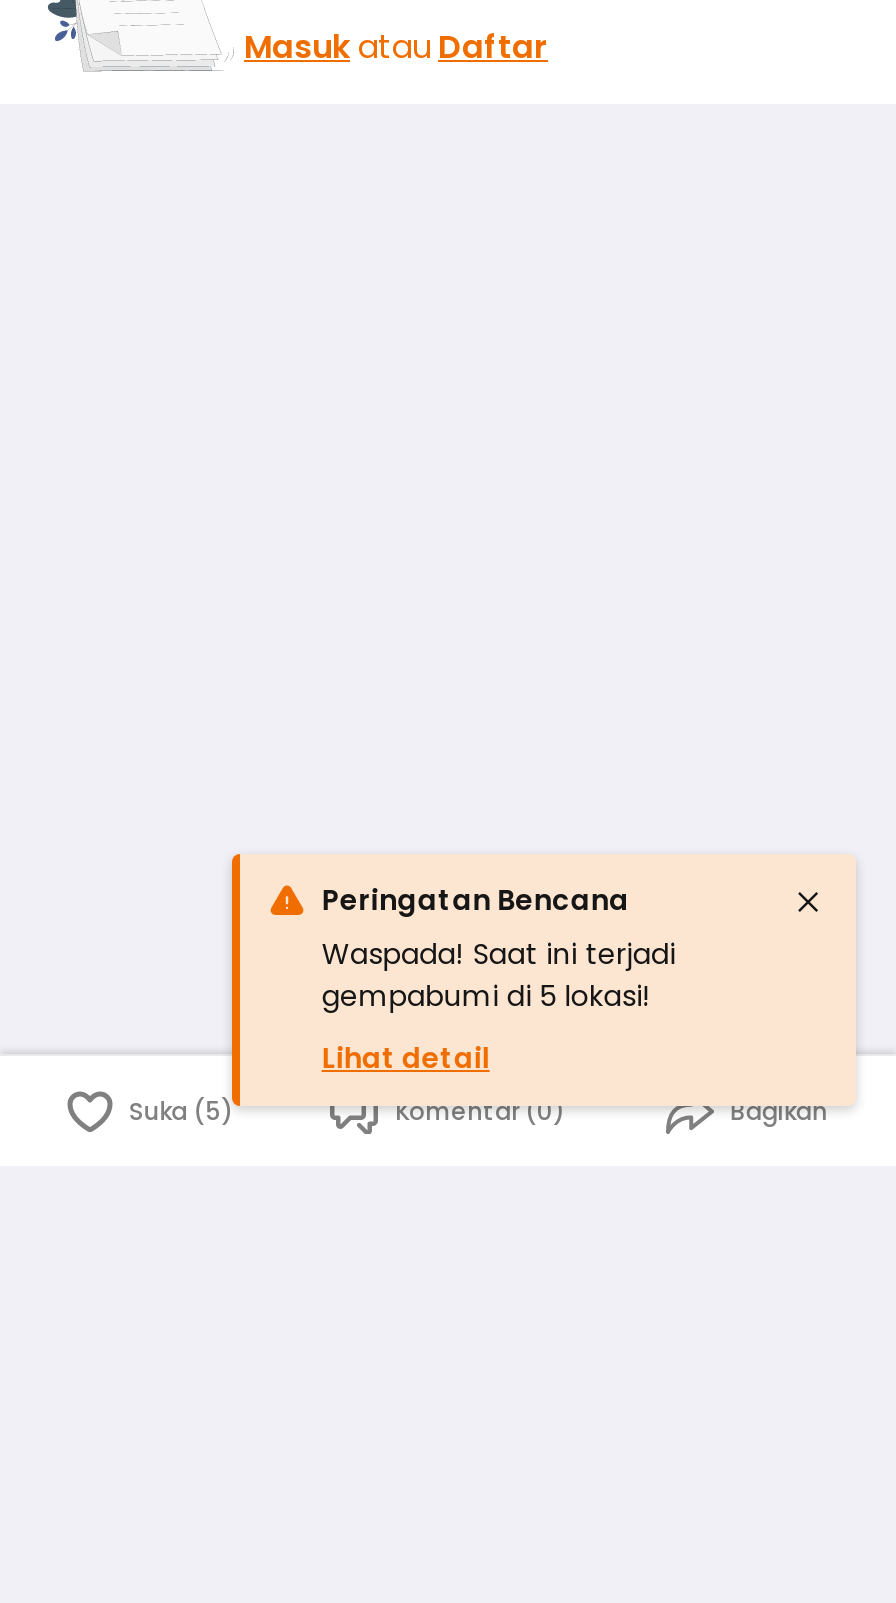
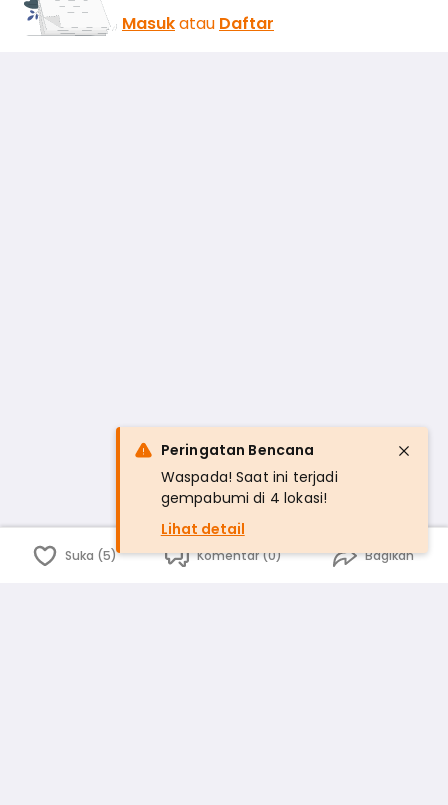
- gempabumi di 5 lokasi!
+ gempabumi di 4 lokasi!
